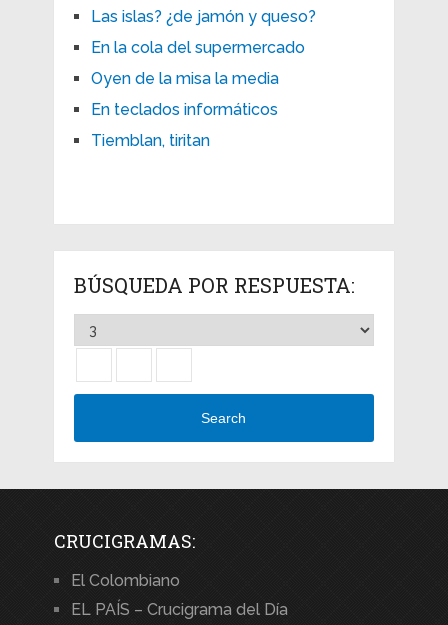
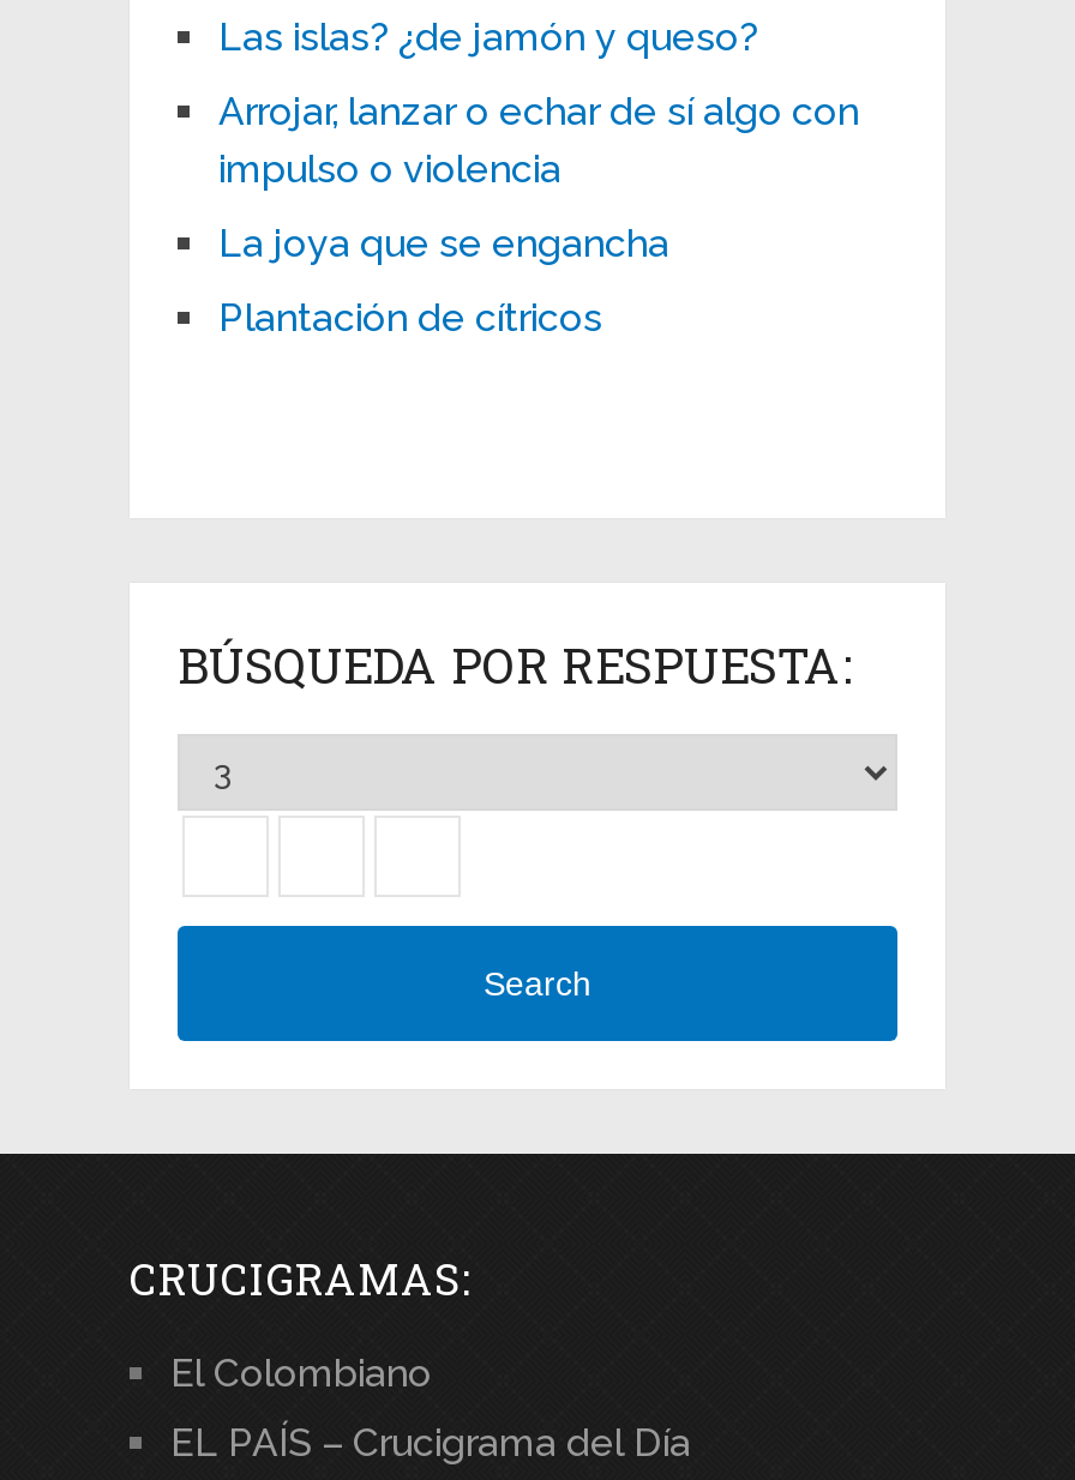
- En la cola del supermercado
- Oyen de la misa la media
- En teclados informáticos
- Tiemblan, tiritan
+ Arrojar, lanzar o echar de sí algo con
+ impulso o violencia
+ La joya que se engancha
+ Plantación de cítricos
